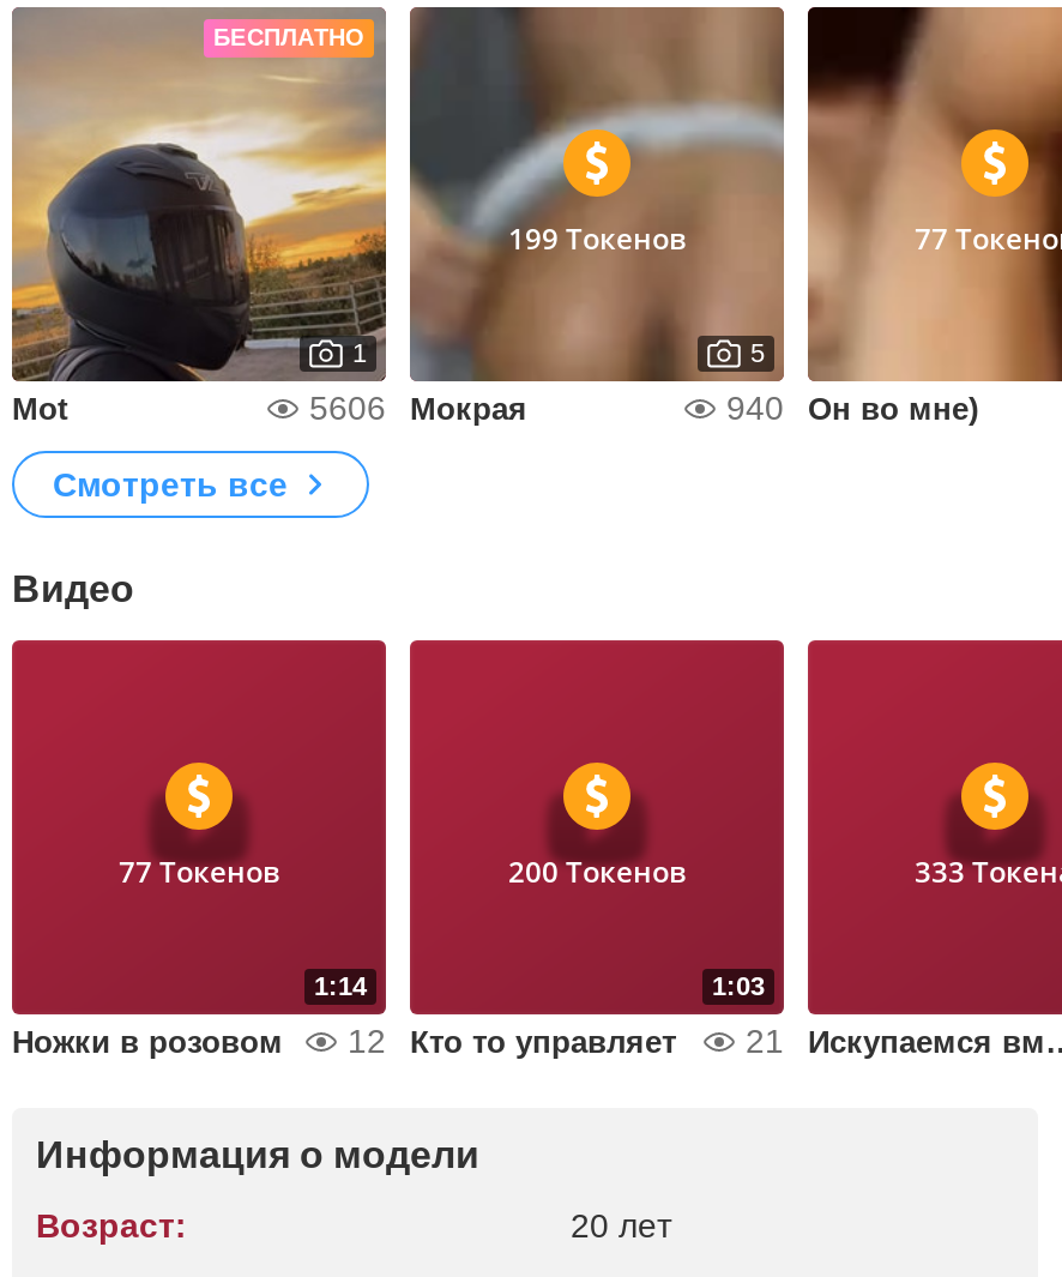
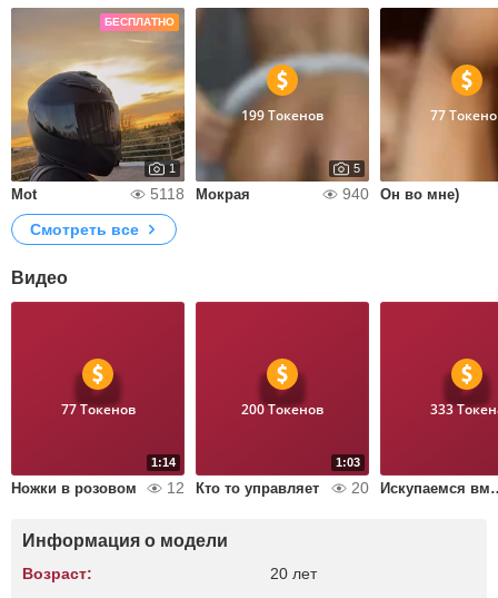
- 5606 Мокрая
+ 5118 Мокрая

- Ножки в розовом 12 Кто то управляет 21
+ Ножки в розовом 12 Кто то управляет 20
